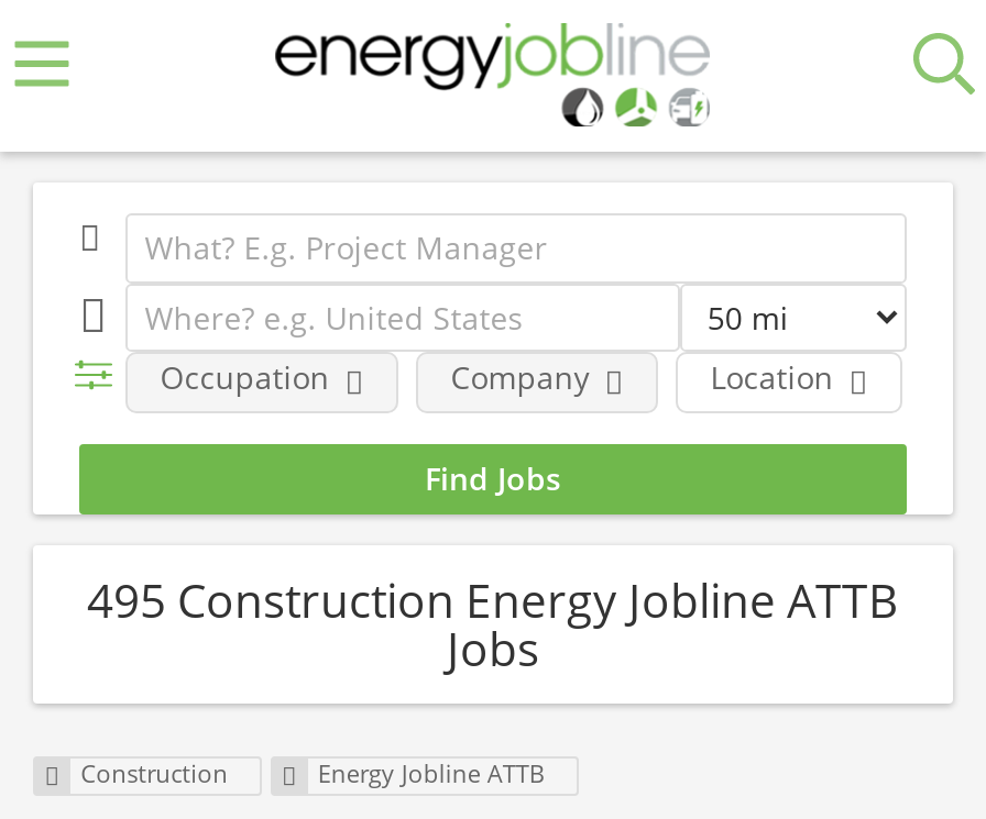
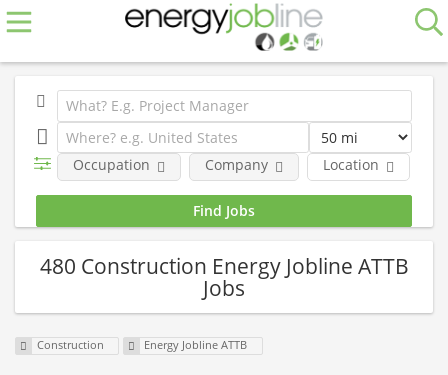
- 495 Construction Energy Jobline ATTB
+ 480 Construction Energy Jobline ATTB
